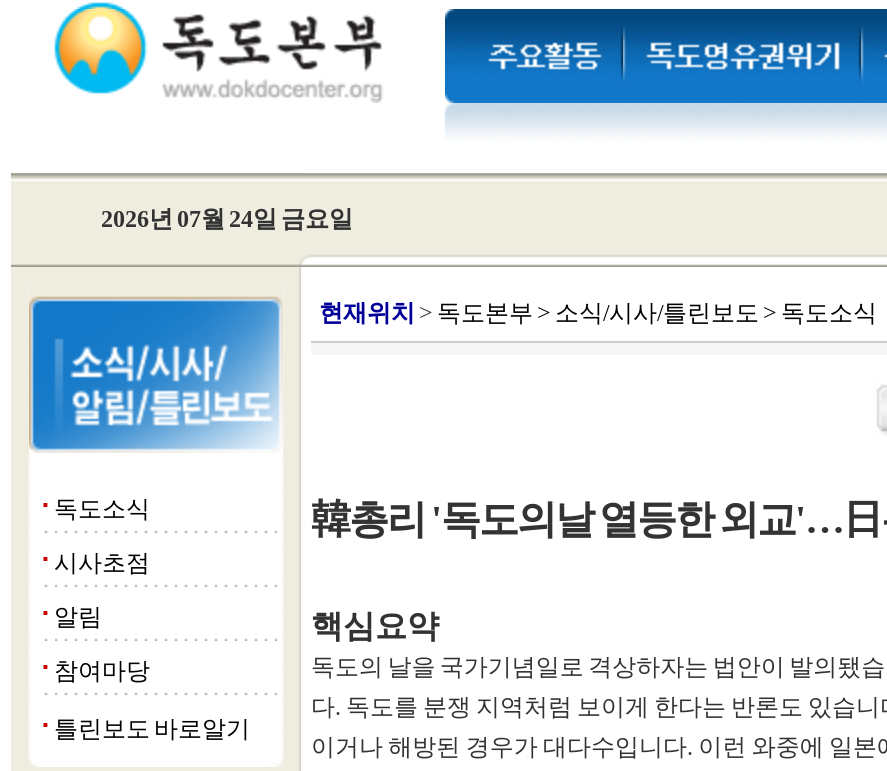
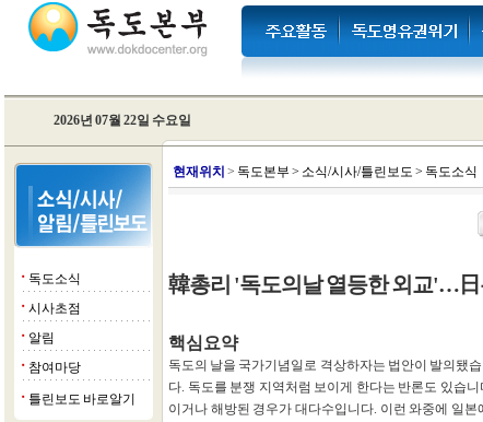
- 2026년 07월 24일 금요일
+ 2026년 07월 22일 수요일
